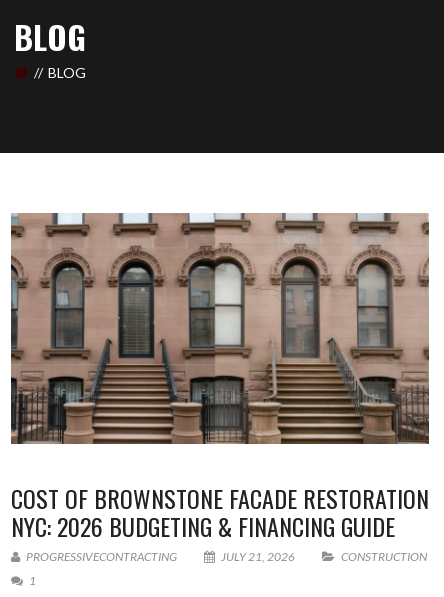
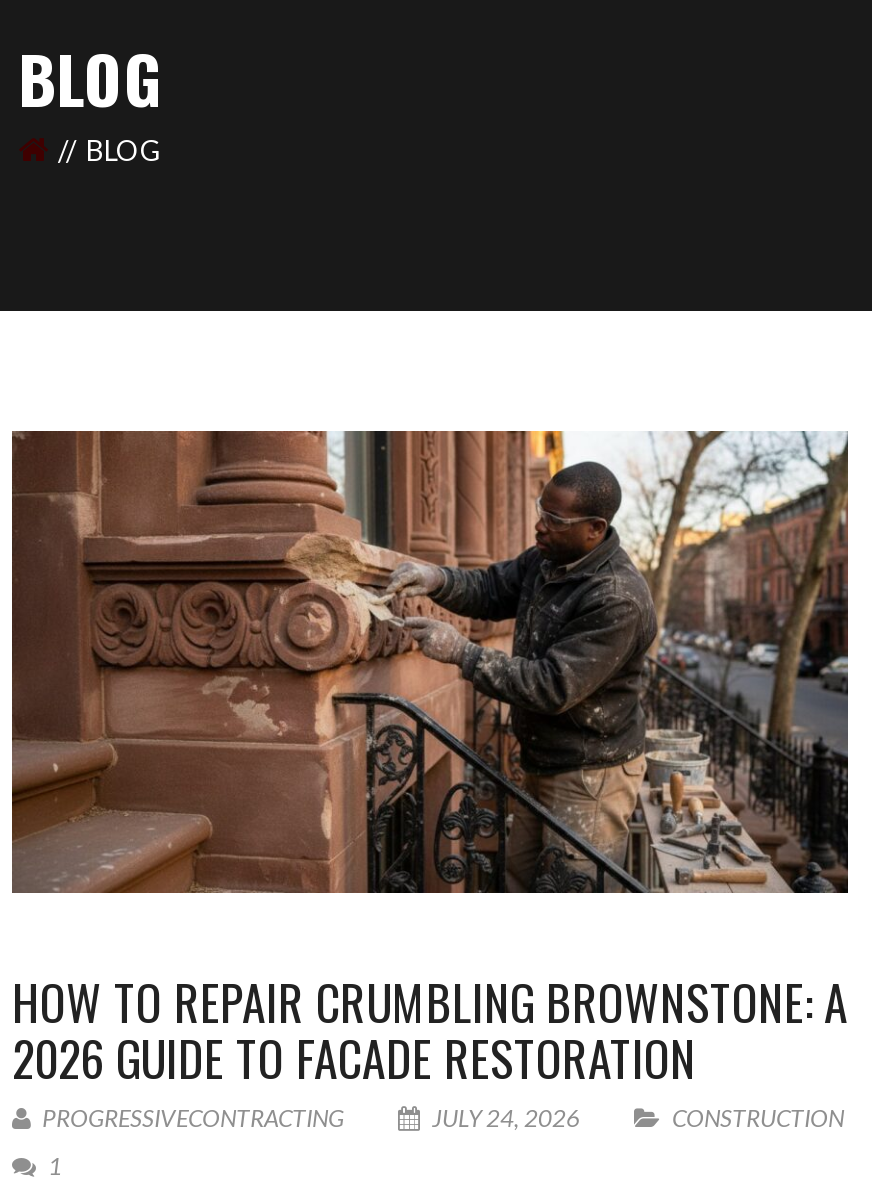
- [image]
- COST OF BROWNSTONE FACADE RESTORATION
- NYC: 2026 BUDGETING & FINANCING GUIDE
+ [image]
+ HOW TO REPAIR CRUMBLING BROWNSTONE: A
+ 2026 GUIDE TO FACADE RESTORATION

- JULY 21, 2026
+ JULY 24, 2026
